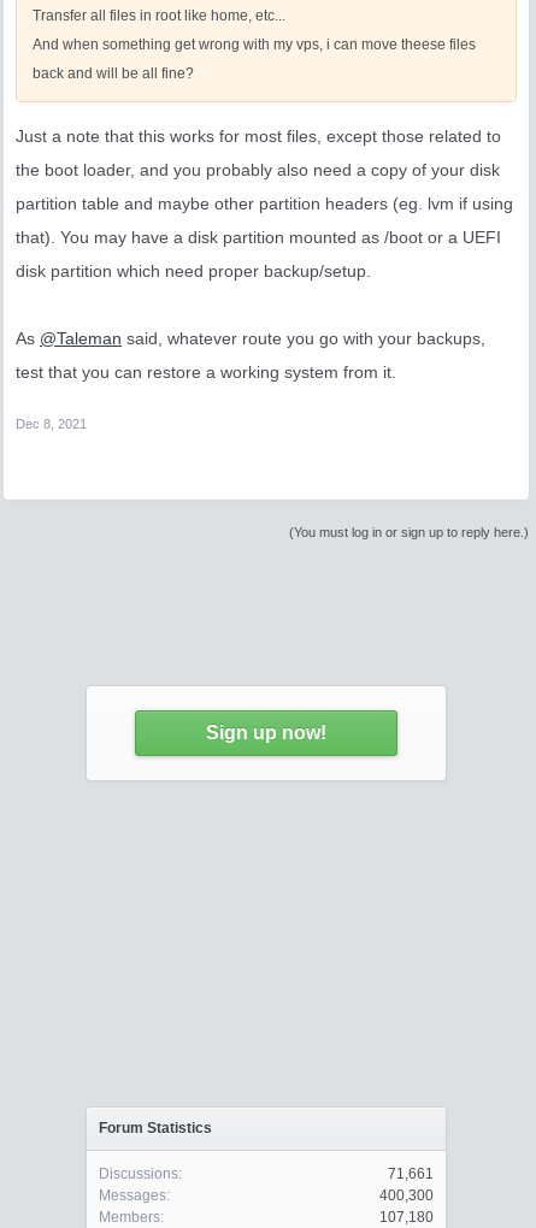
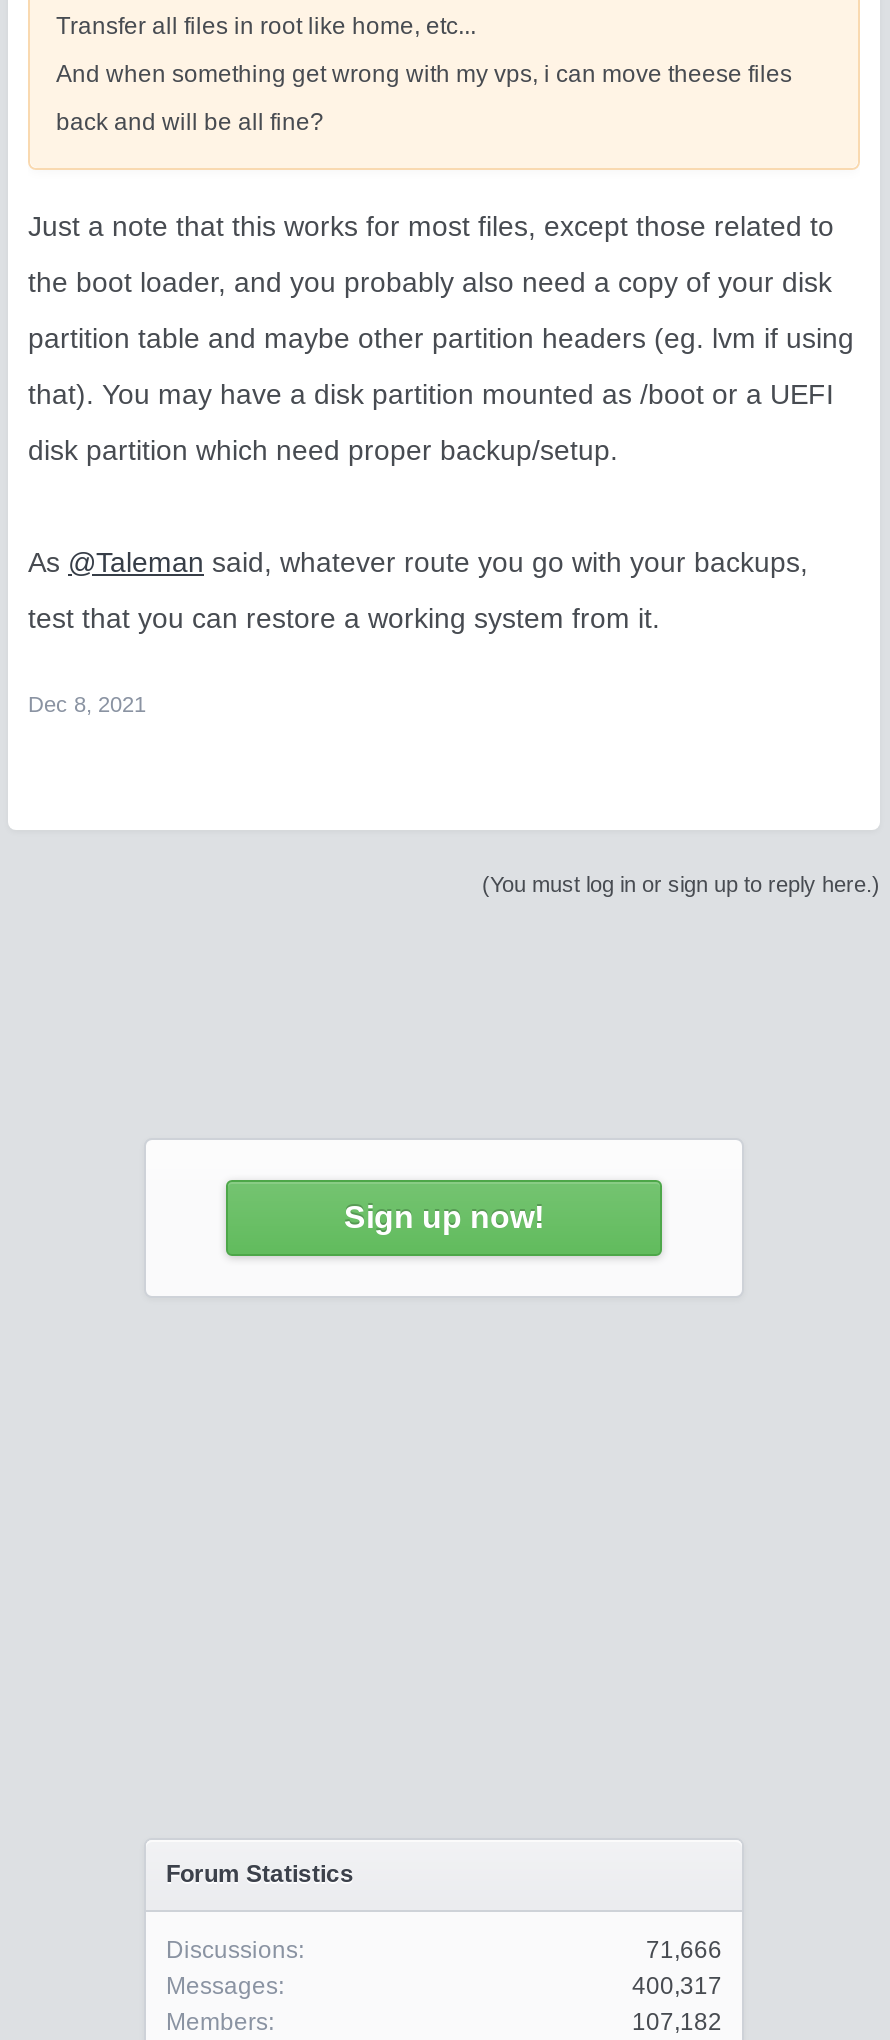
- 71,661
+ 71,666

- 400,300
+ 400,317

- 107,180
+ 107,182
